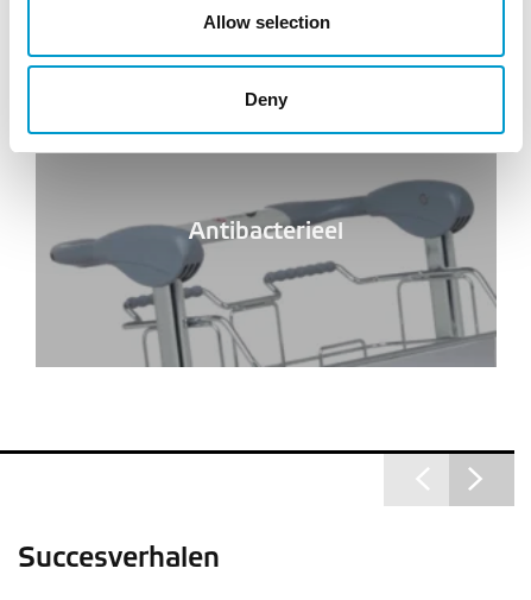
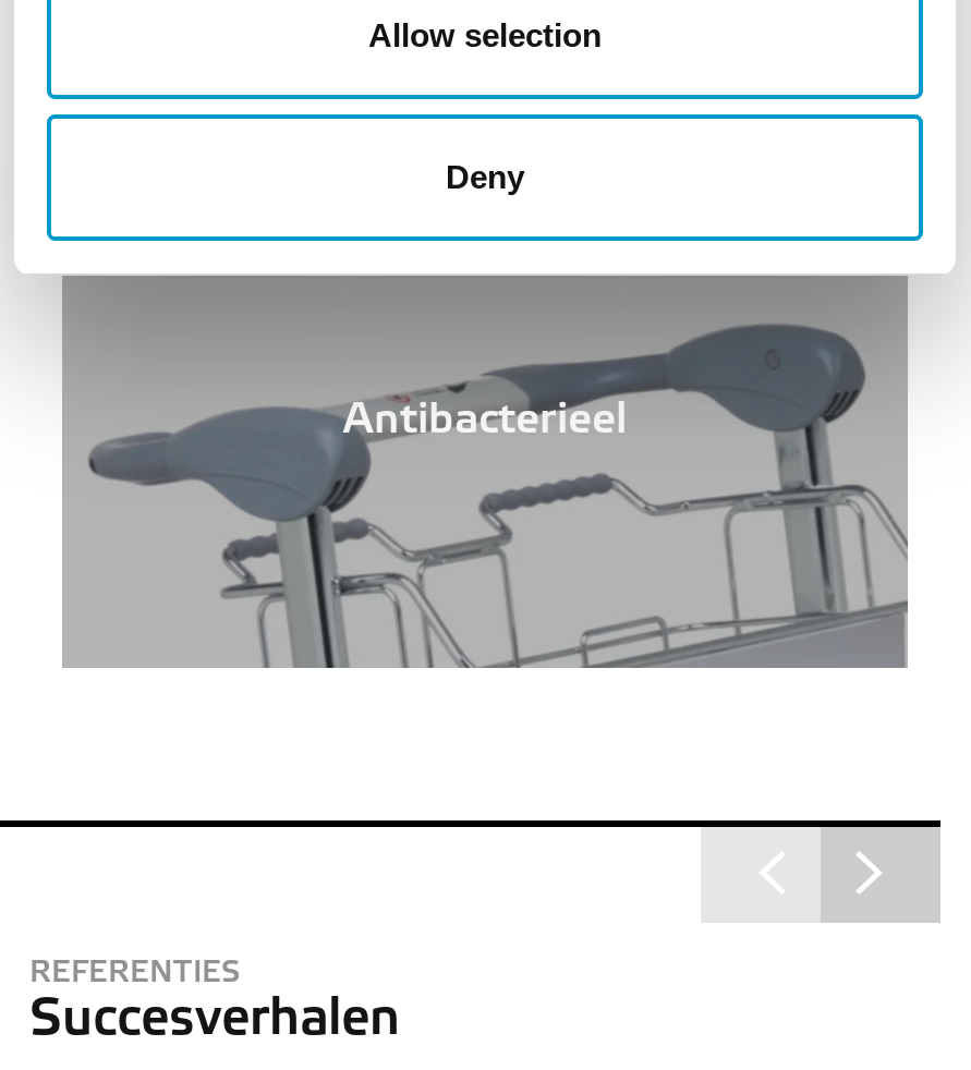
+ REFERENTIES
